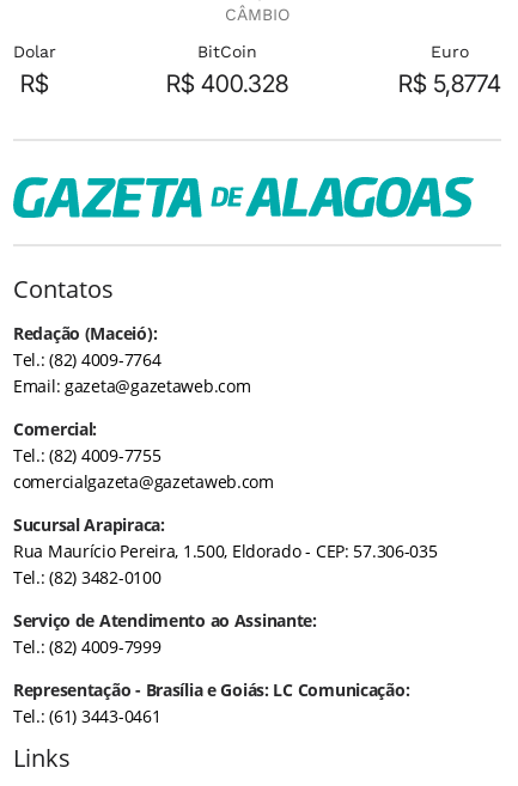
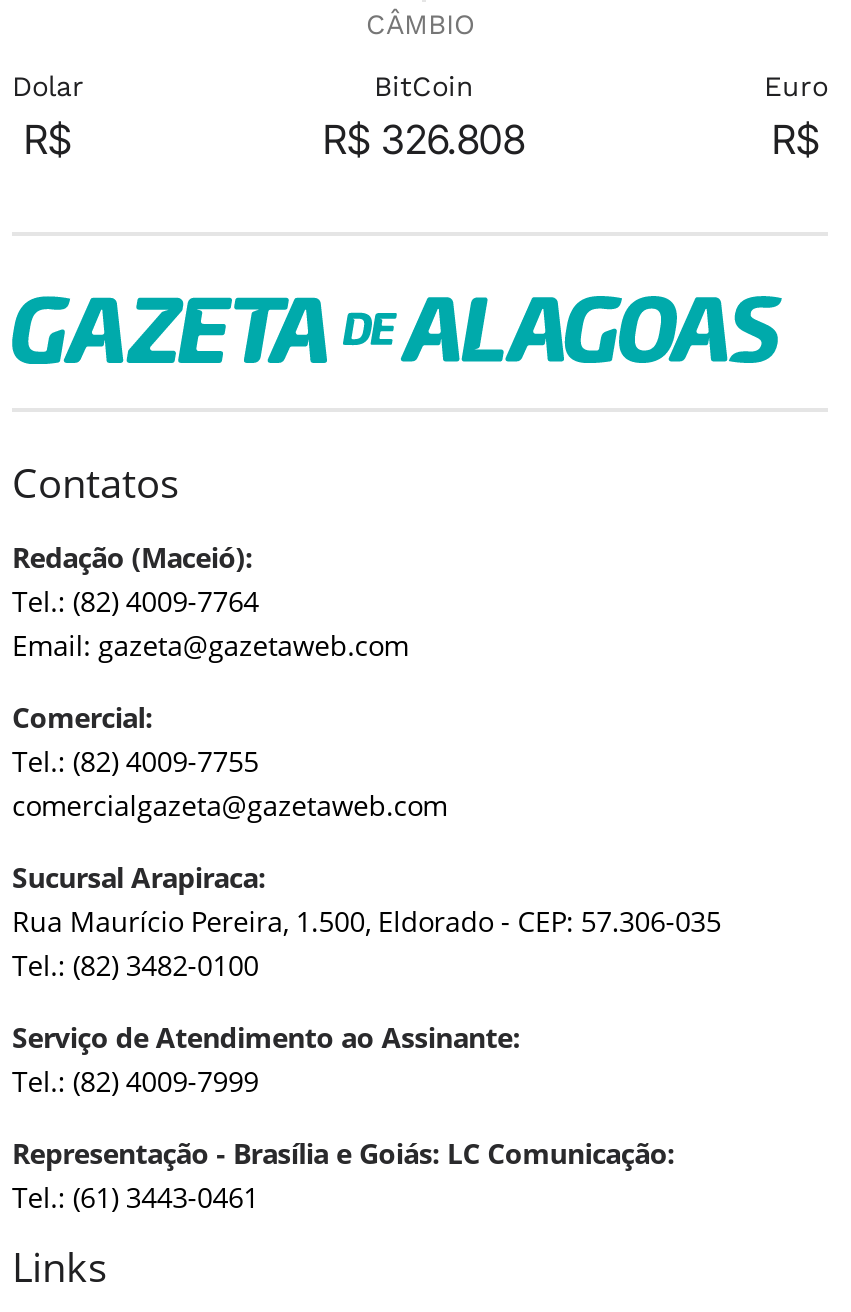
- R$ 400.328
+ R$ 326.808

- R$ 5,8774
+ R$
